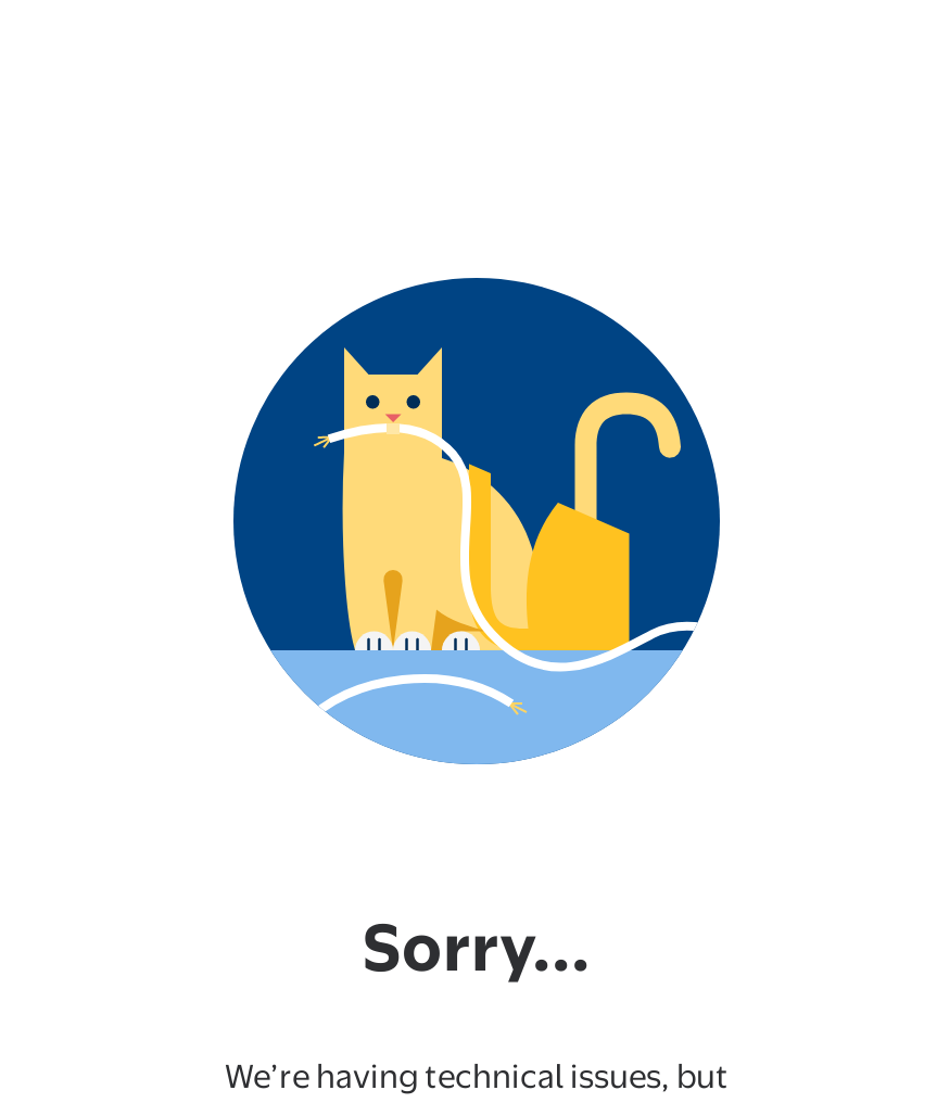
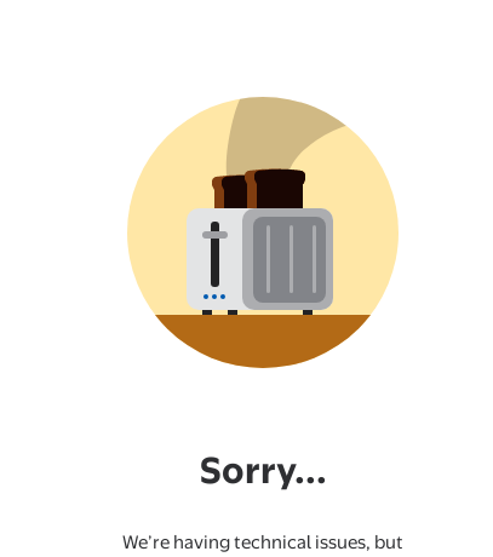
- [image]
+ [image]
